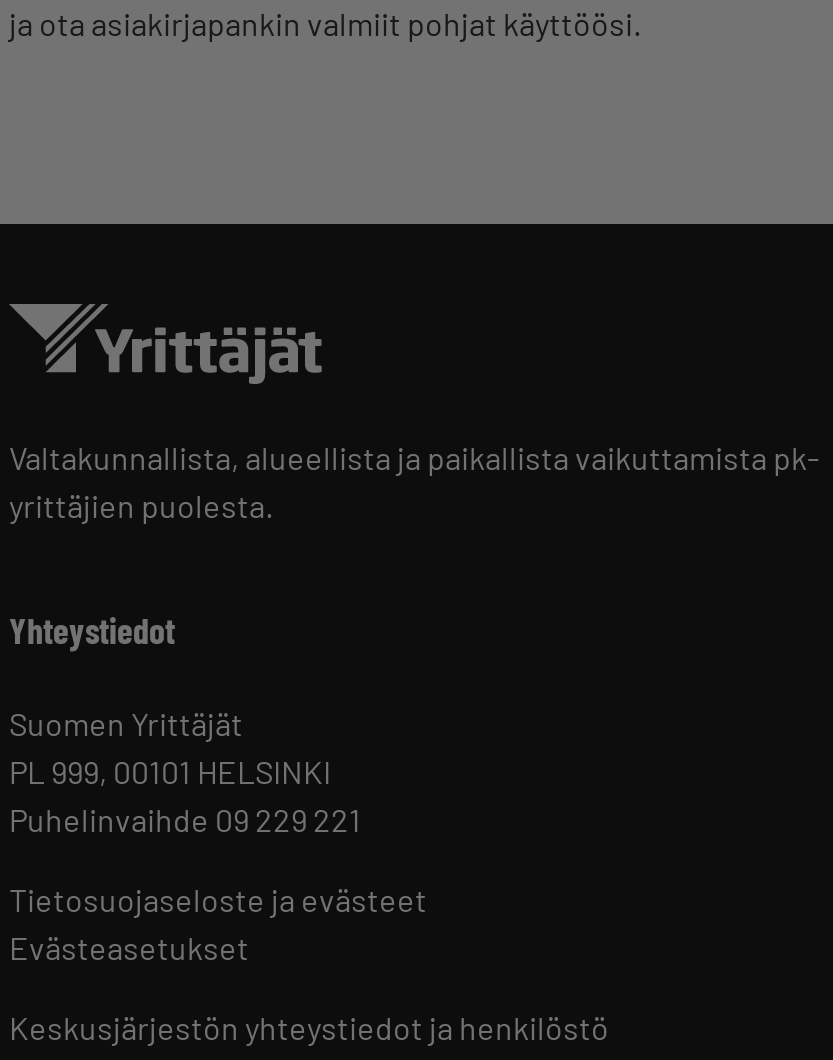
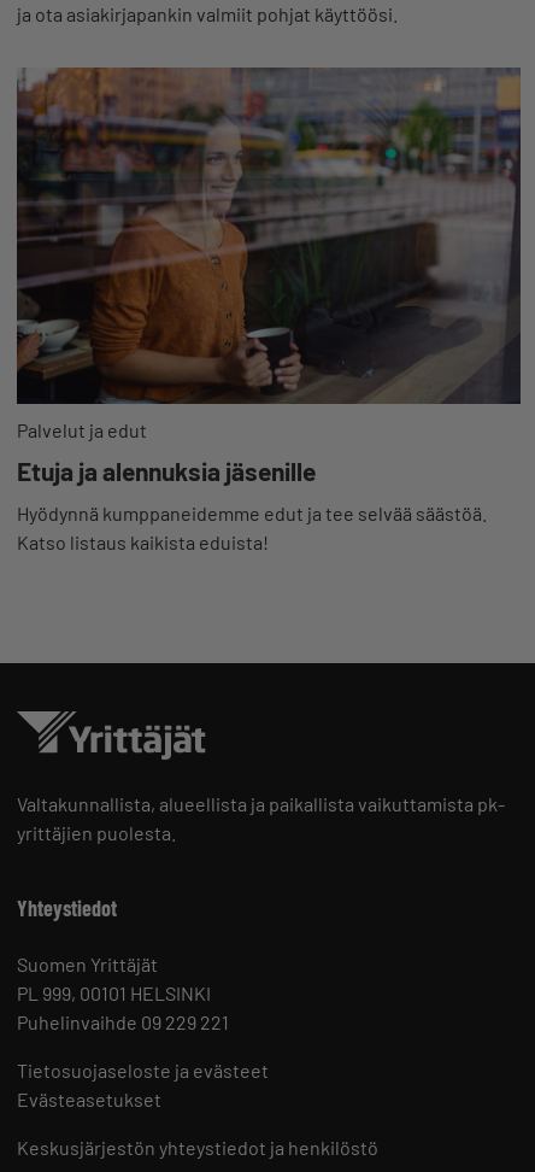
+ [image]
+ Palvelut ja edut
+ Etuja ja alennuksia jäsenille
+ Hyödynnä kumppaneidemme edut ja tee selvää säästöä.
+ Katso listaus kaikista eduista!
